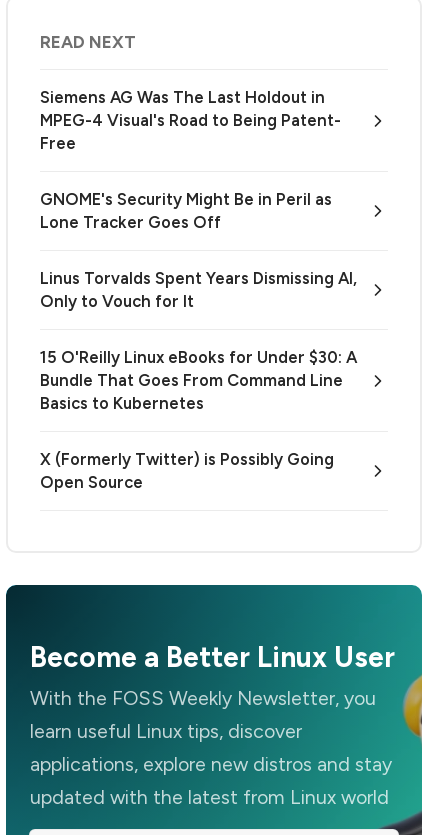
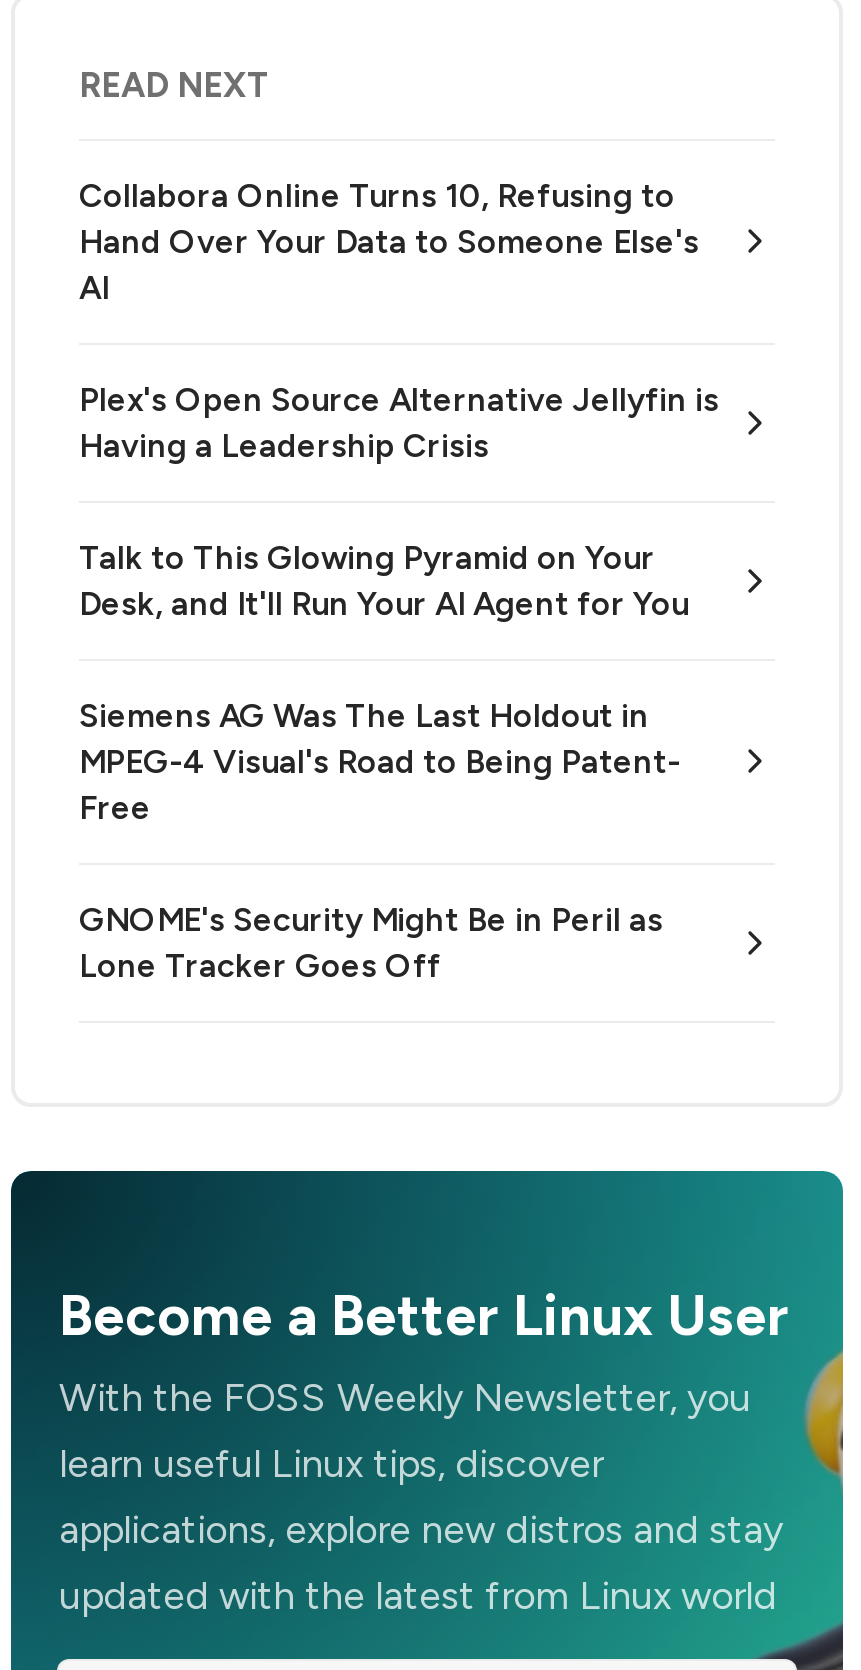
+ Collabora Online Turns 10, Refusing to
+ Hand Over Your Data to Someone Else's
+ AI
+ Plex's Open Source Alternative Jellyfin is
+ Having a Leadership Crisis
+ Talk to This Glowing Pyramid on Your
+ Desk, and It'll Run Your AI Agent for You

moved down: Siemens AG Was The Last Holdout in | MPEG-4 Visual's Road to Being Patent- | Free | GNOME's Security Might Be in Peril as | Lone Tracker Goes Off

- Linus Torvalds Spent Years Dismissing AI,
- Only to Vouch for It
- 15 O'Reilly Linux eBooks for Under $30: A
- Bundle That Goes From Command Line
- Basics to Kubernetes
- X (Formerly Twitter) is Possibly Going
- Open Source
